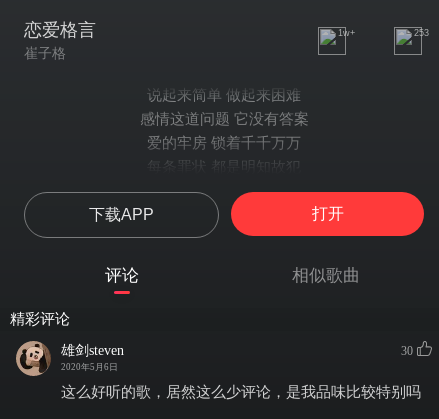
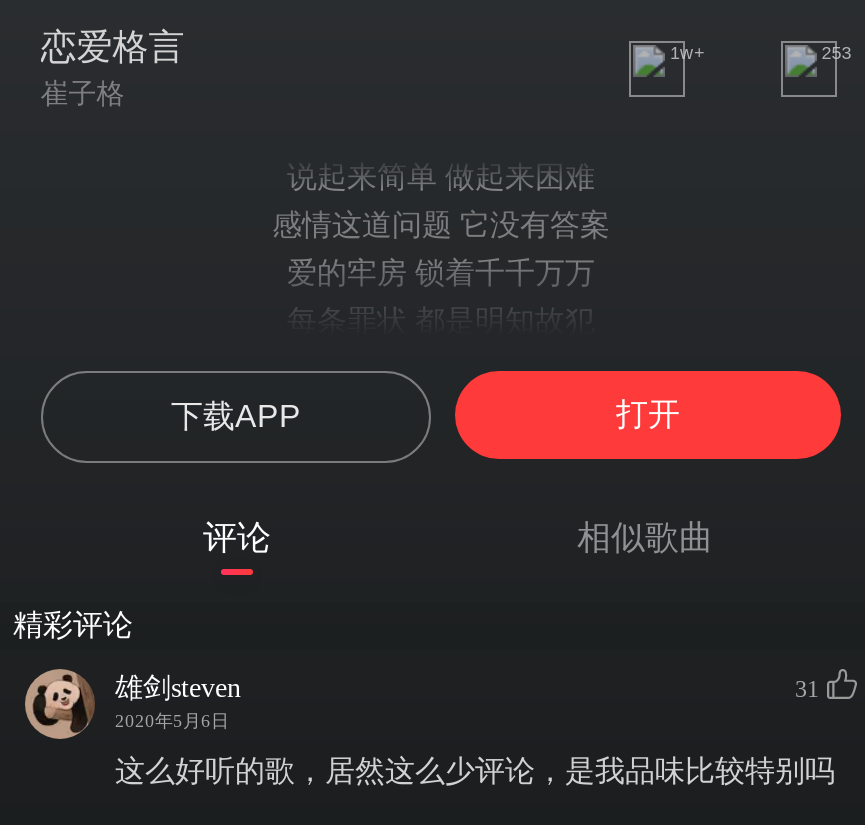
- 30
+ 31
